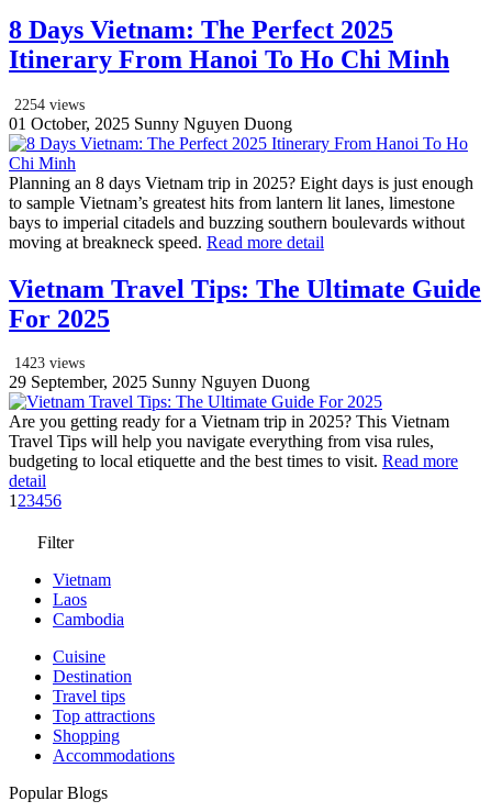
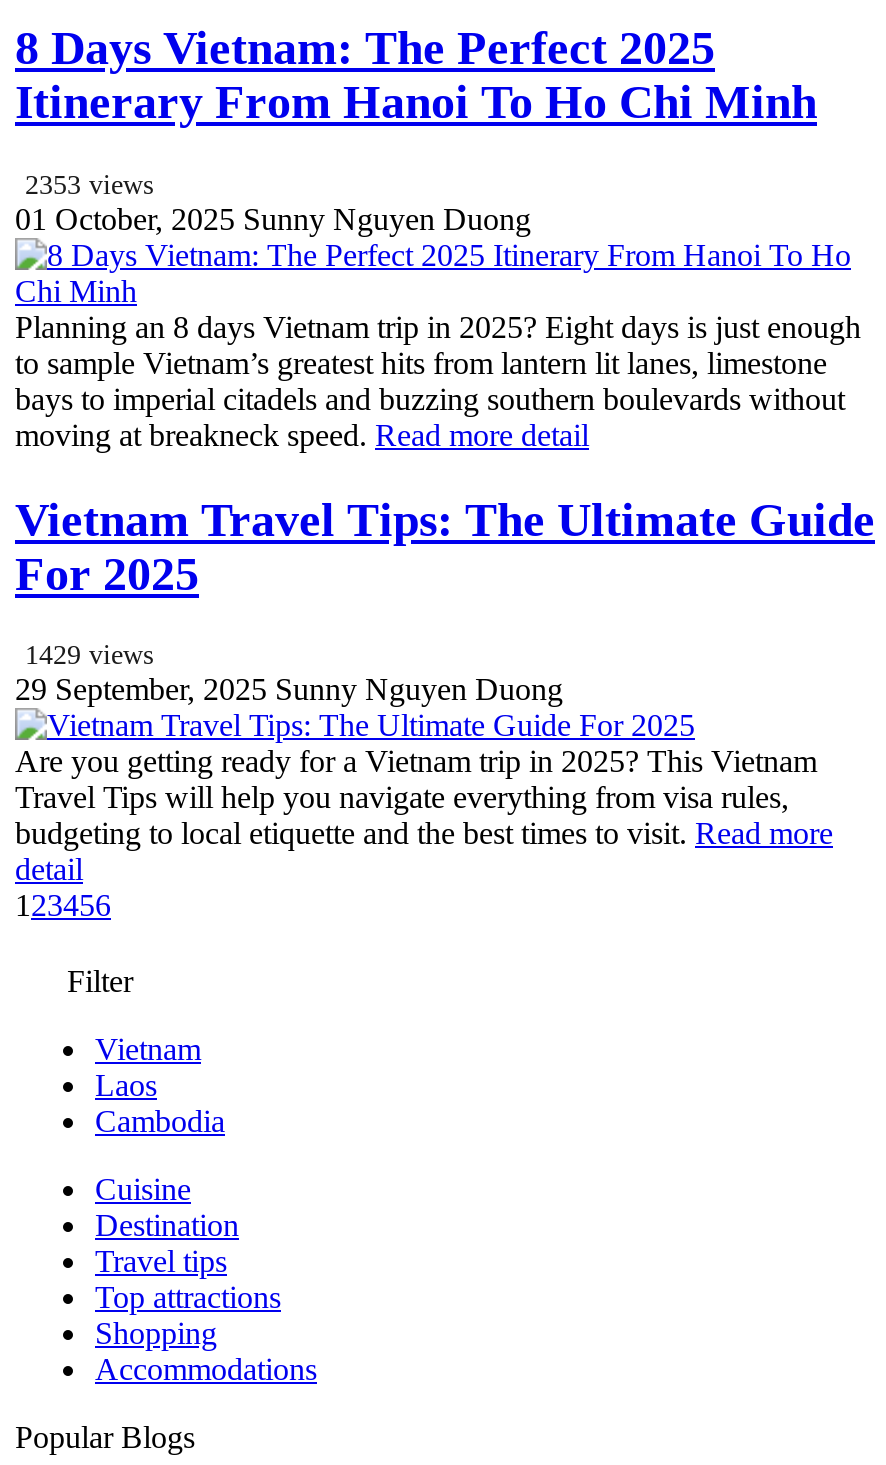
- 2254 views
+ 2353 views

- 1423 views
+ 1429 views
